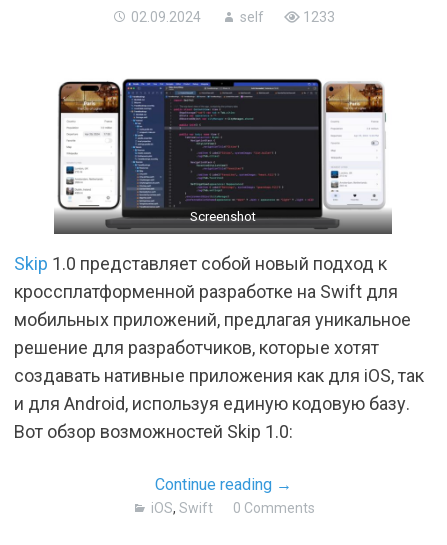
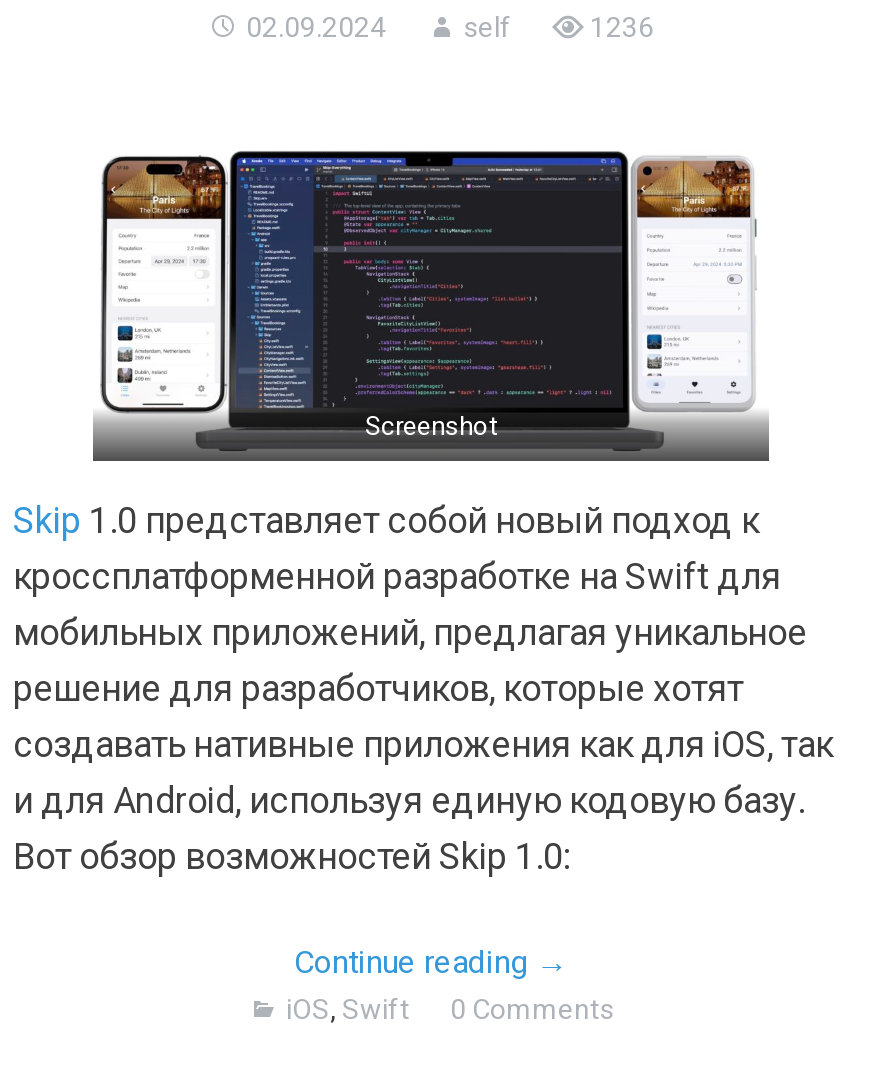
- 1233
+ 1236
